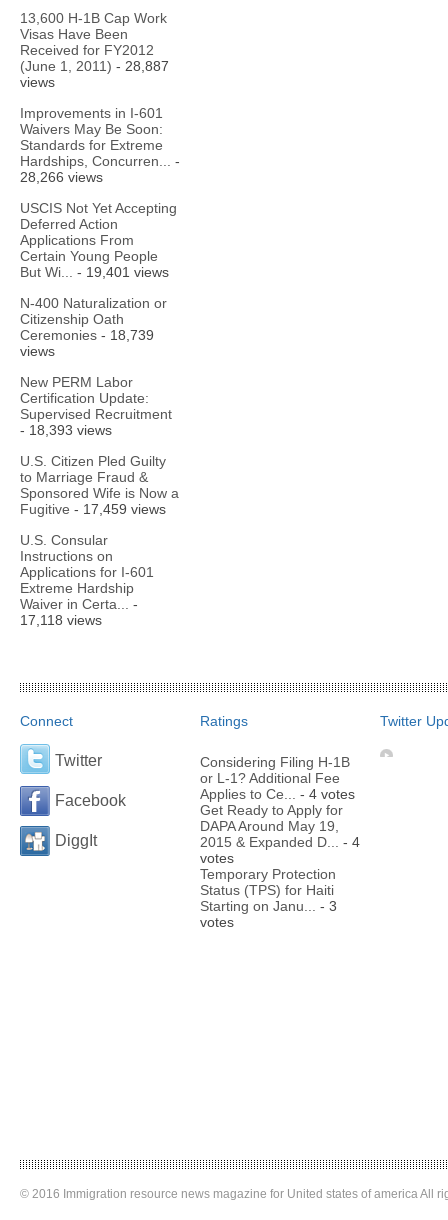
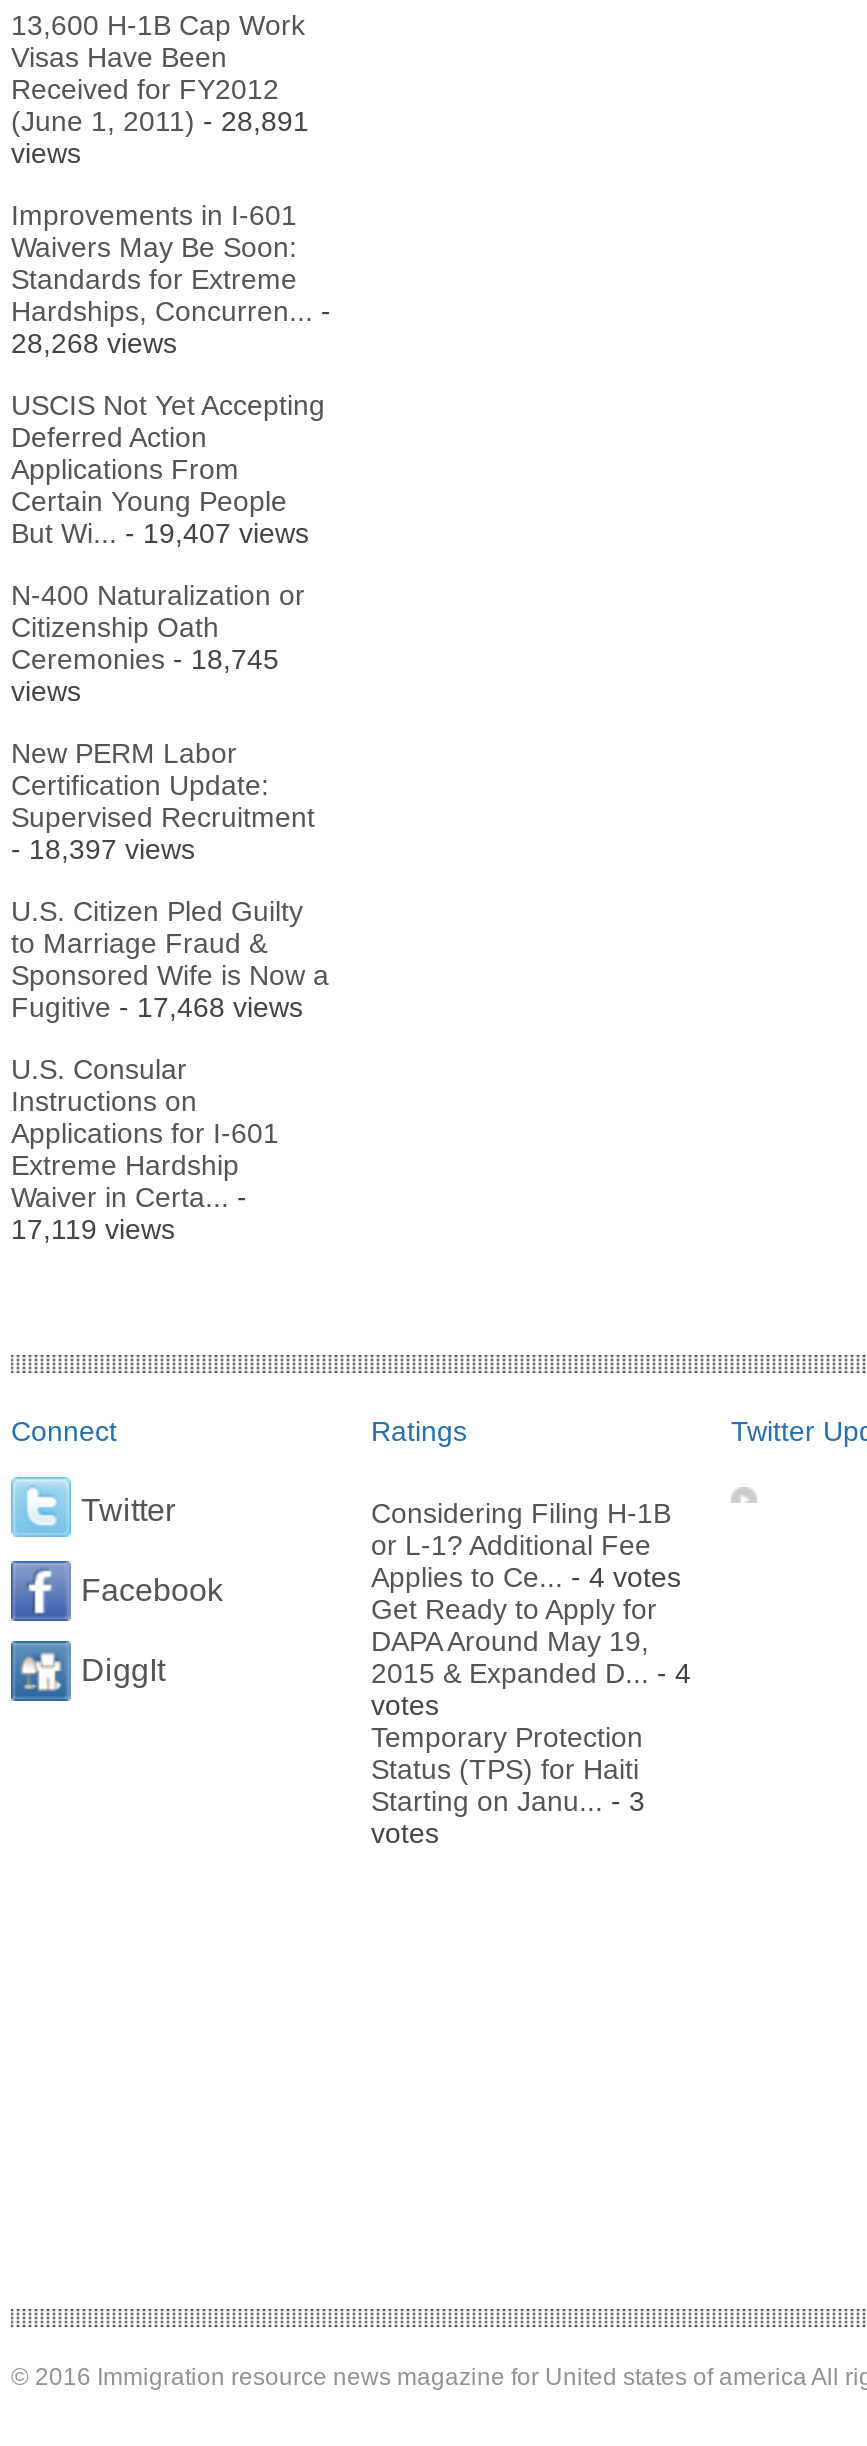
- (June 1, 2011) - 28,887
+ (June 1, 2011) - 28,891

- 28,266 views
+ 28,268 views

- But Wi... - 19,401 views
+ But Wi... - 19,407 views

- Ceremonies - 18,739
+ Ceremonies - 18,745

- - 18,393 views
+ - 18,397 views

- Fugitive - 17,459 views
+ Fugitive - 17,468 views

- 17,118 views
+ 17,119 views
